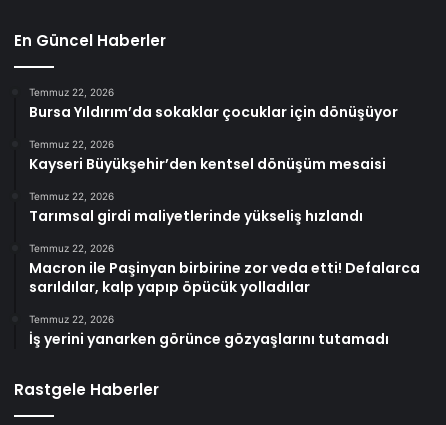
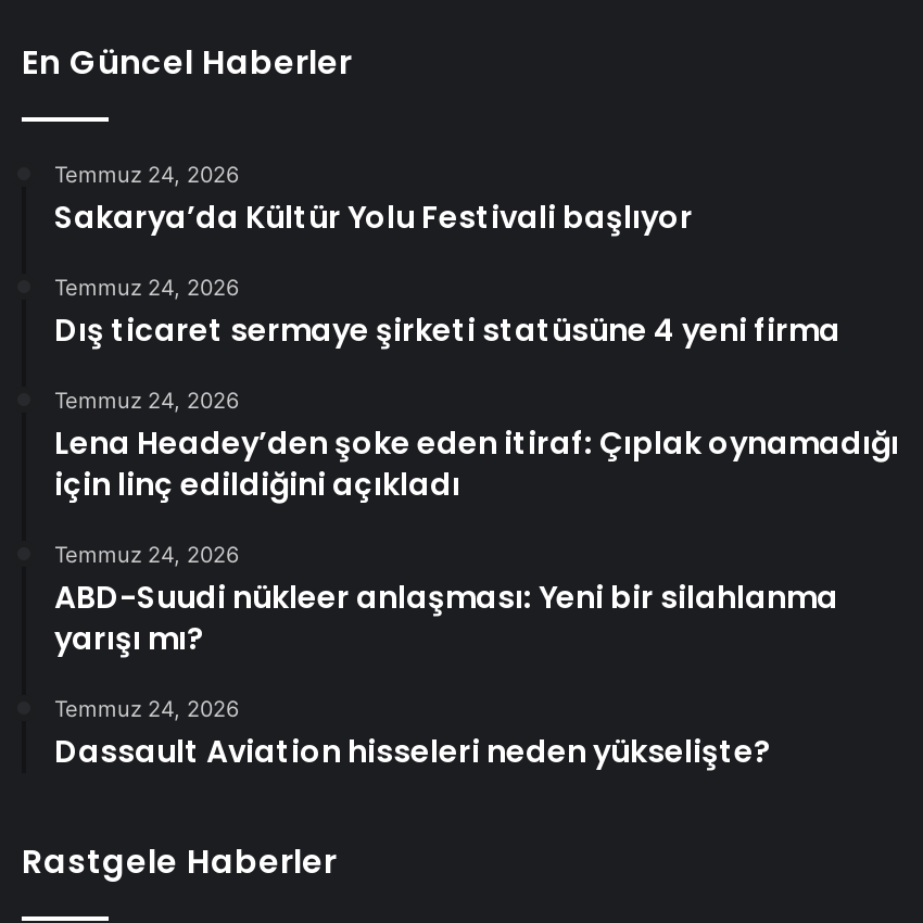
- Temmuz 22, 2026
- Bursa Yıldırım’da sokaklar çocuklar için dönüşüyor
+ Temmuz 24, 2026
+ Sakarya’da Kültür Yolu Festivali başlıyor

- Temmuz 22, 2026
- Kayseri Büyükşehir’den kentsel dönüşüm mesaisi
+ Temmuz 24, 2026
+ Dış ticaret sermaye şirketi statüsüne 4 yeni firma

- Temmuz 22, 2026
- Tarımsal girdi maliyetlerinde yükseliş hızlandı
+ Temmuz 24, 2026
+ Lena Headey’den şoke eden itiraf: Çıplak oynamadığı
+ için linç edildiğini açıkladı

- Temmuz 22, 2026
- Macron ile Paşinyan birbirine zor veda etti! Defalarca
- sarıldılar, kalp yapıp öpücük yolladılar
+ Temmuz 24, 2026
+ ABD-Suudi nükleer anlaşması: Yeni bir silahlanma
+ yarışı mı?

- Temmuz 22, 2026
- İş yerini yanarken görünce gözyaşlarını tutamadı
+ Temmuz 24, 2026
+ Dassault Aviation hisseleri neden yükselişte?
